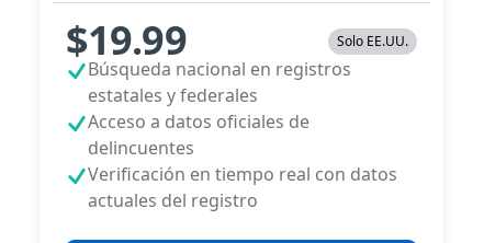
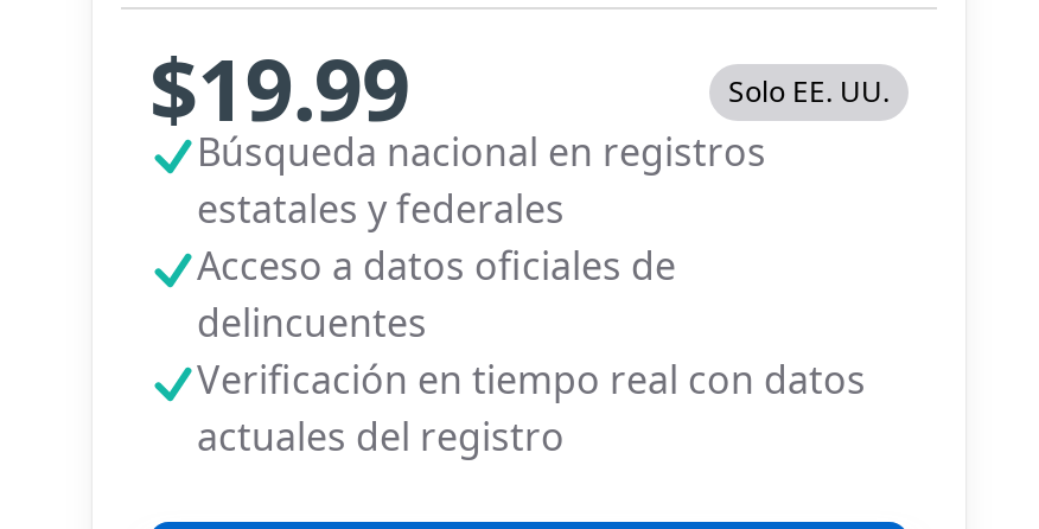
- Solo EE.UU.
+ Solo EE. UU.
